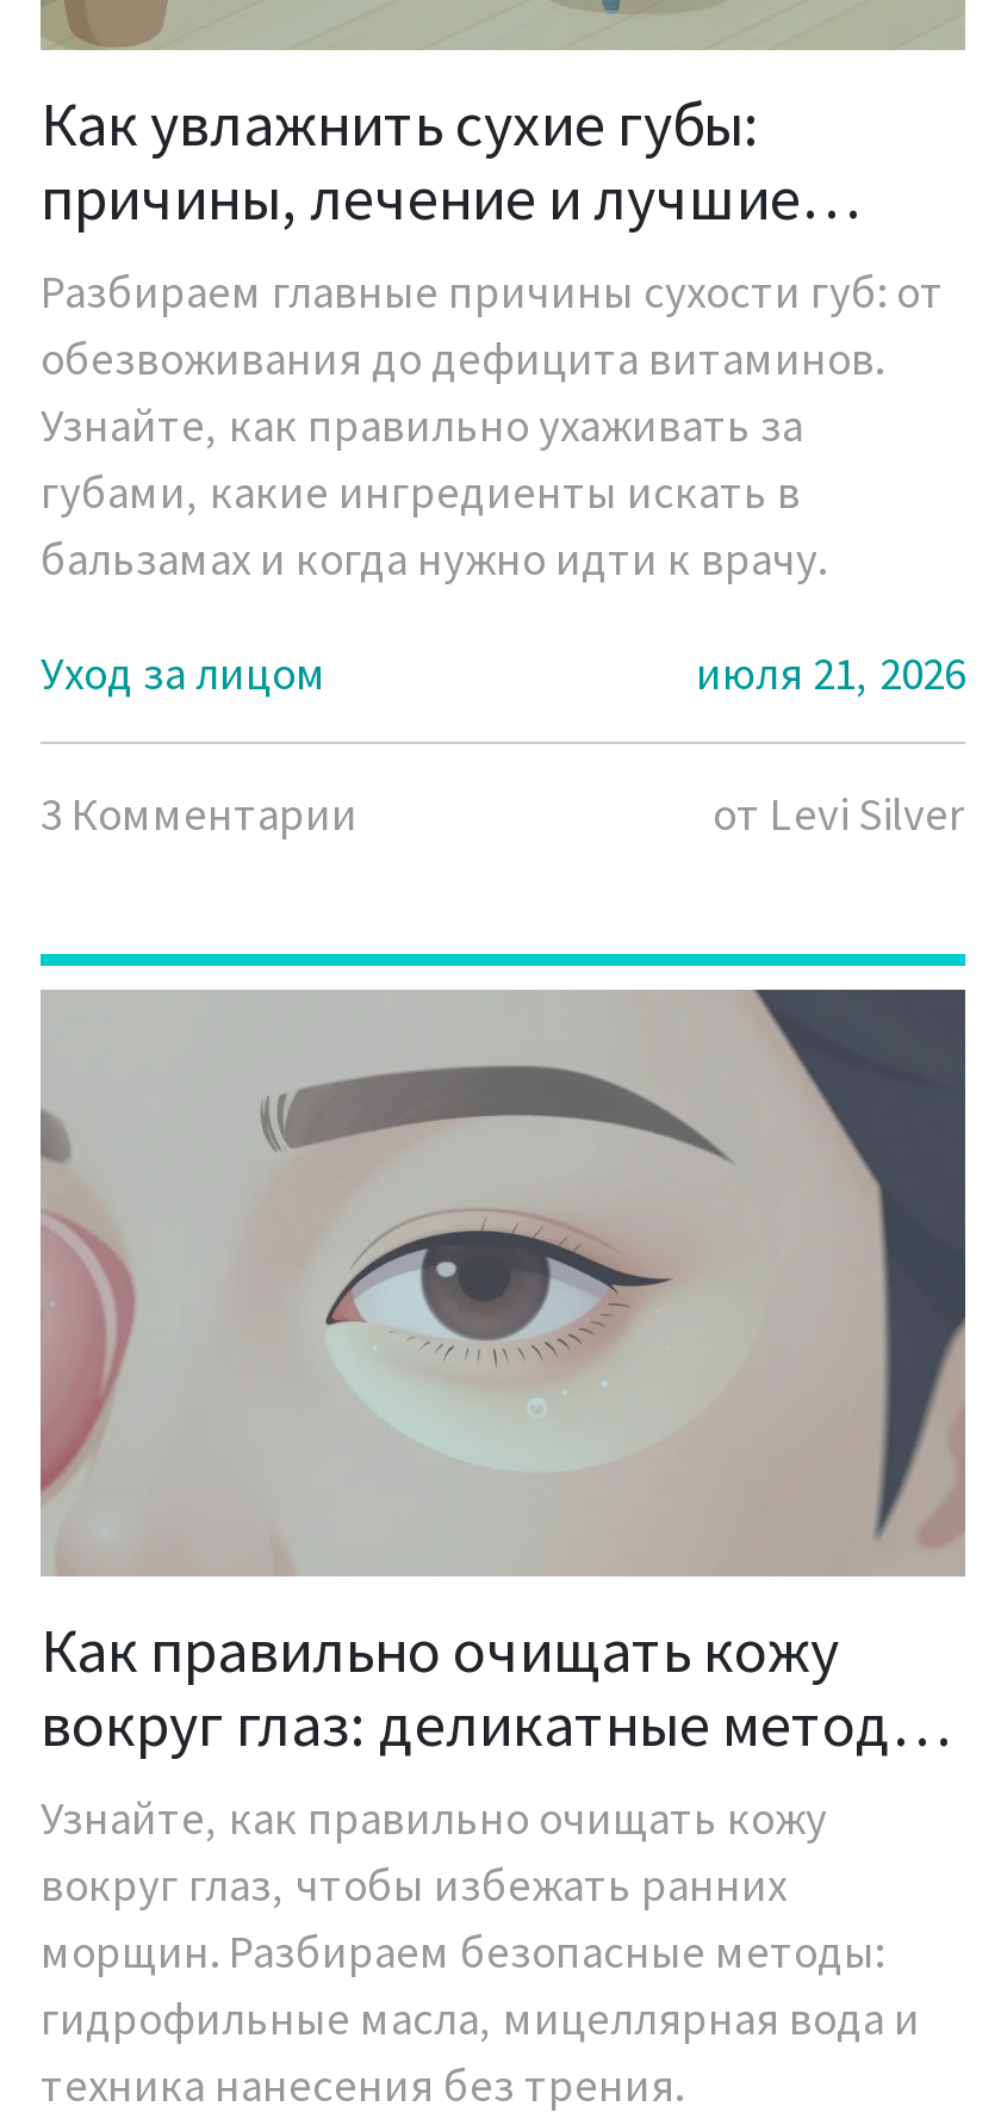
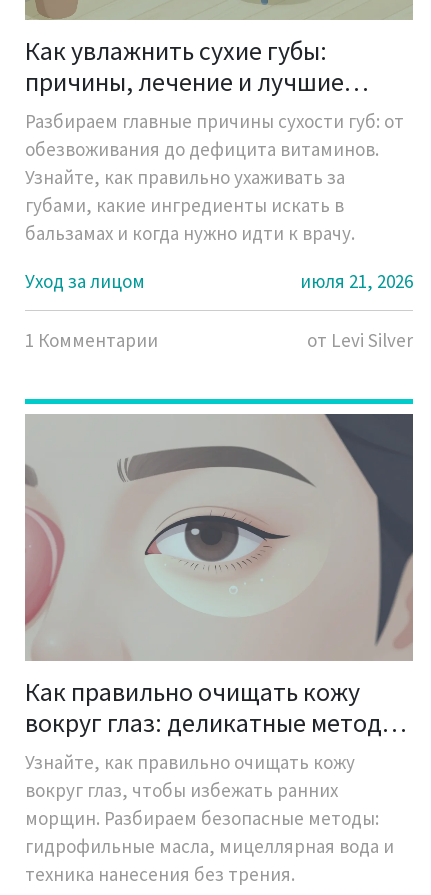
- 3 Комментарии
+ 1 Комментарии
